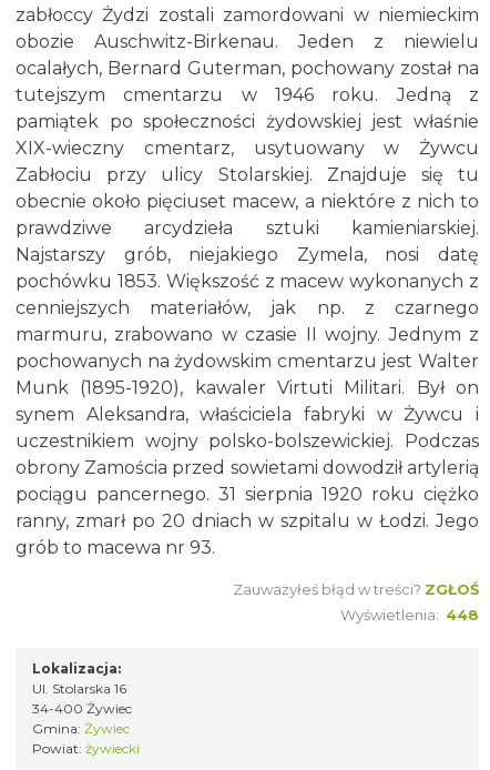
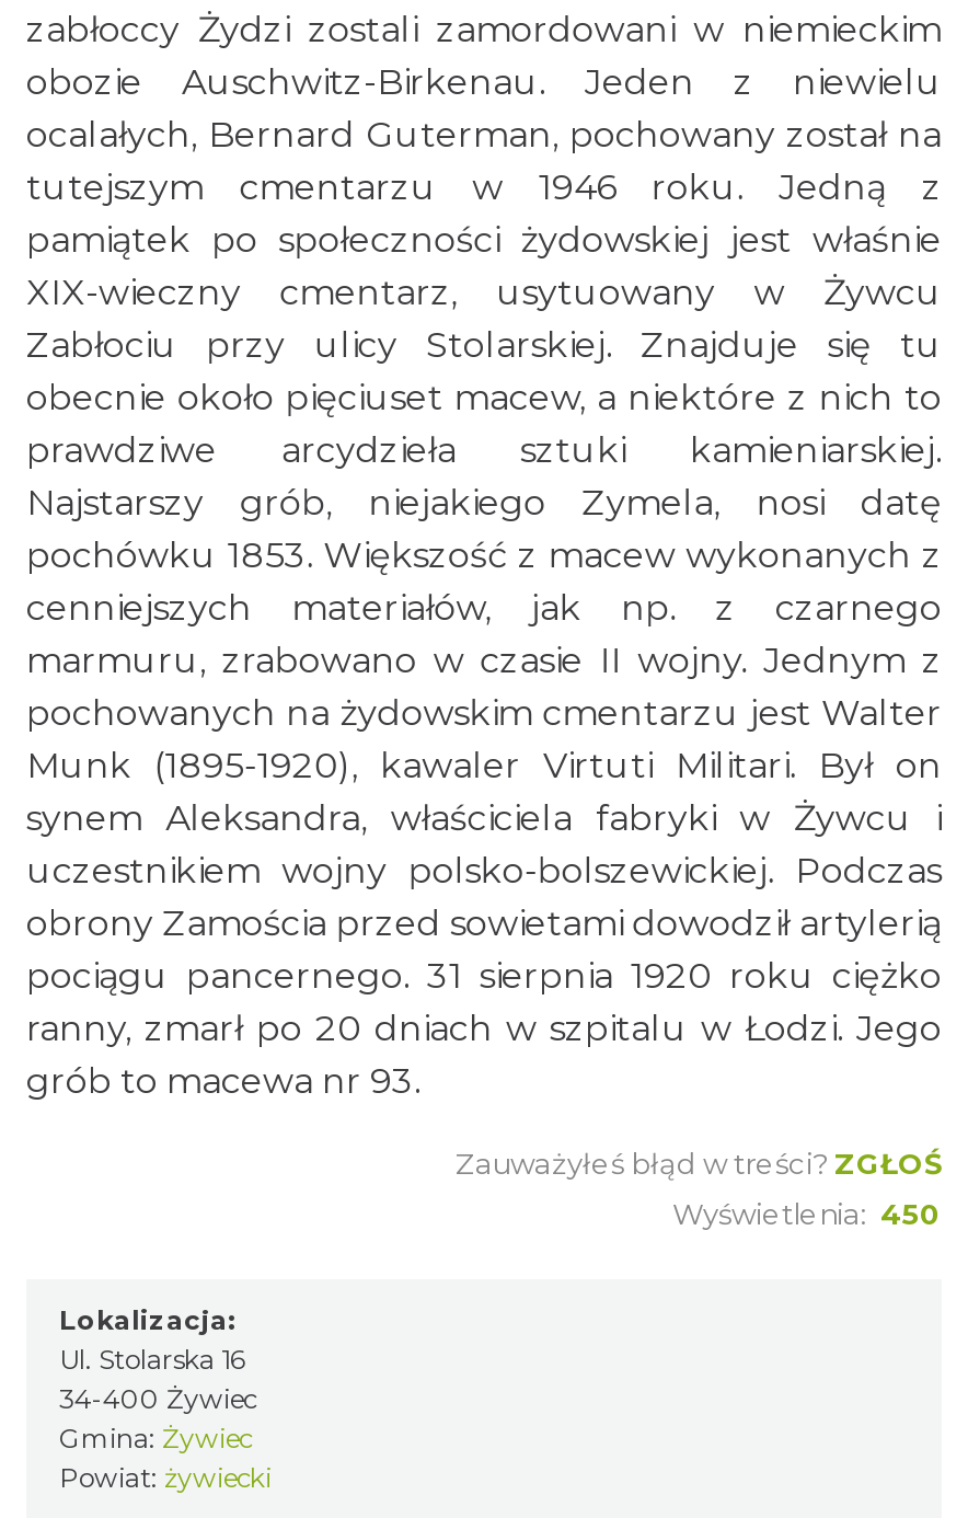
- Wyświetlenia: 448
+ Wyświetlenia: 450
